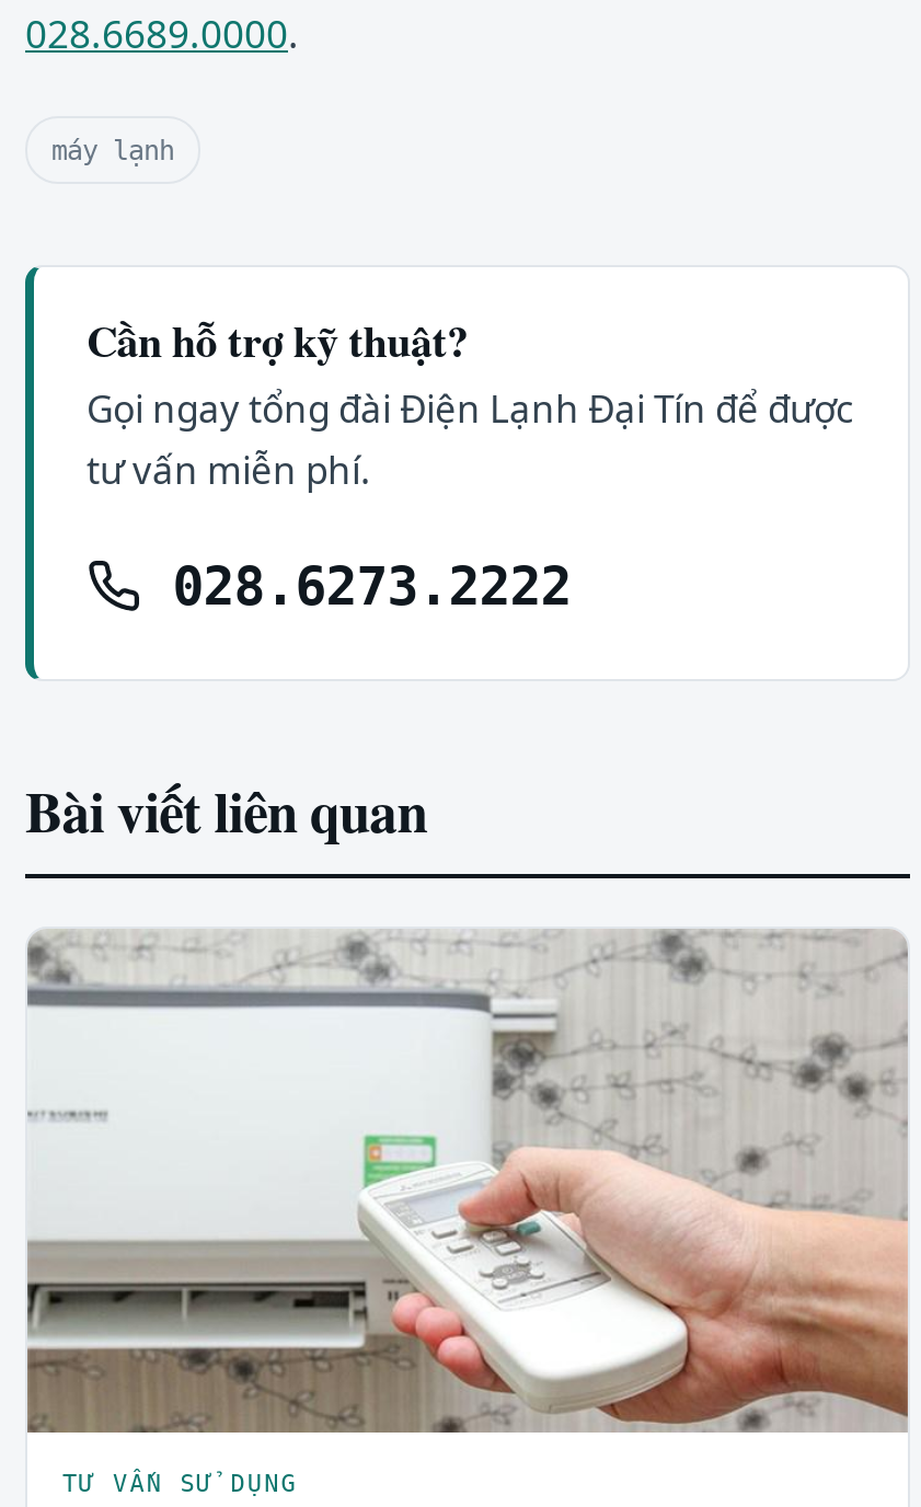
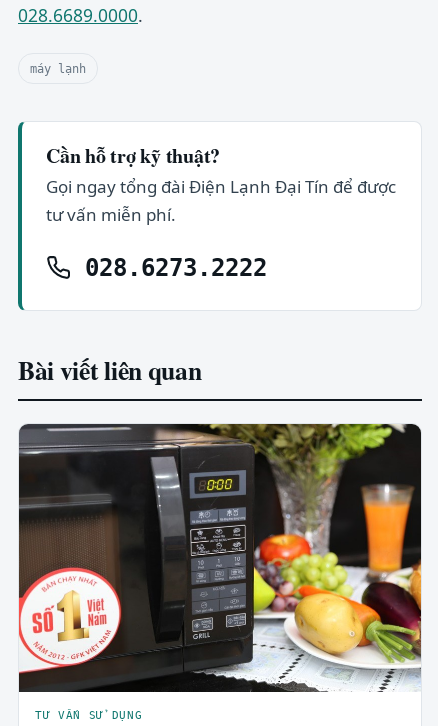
- [image]
+ [image]
